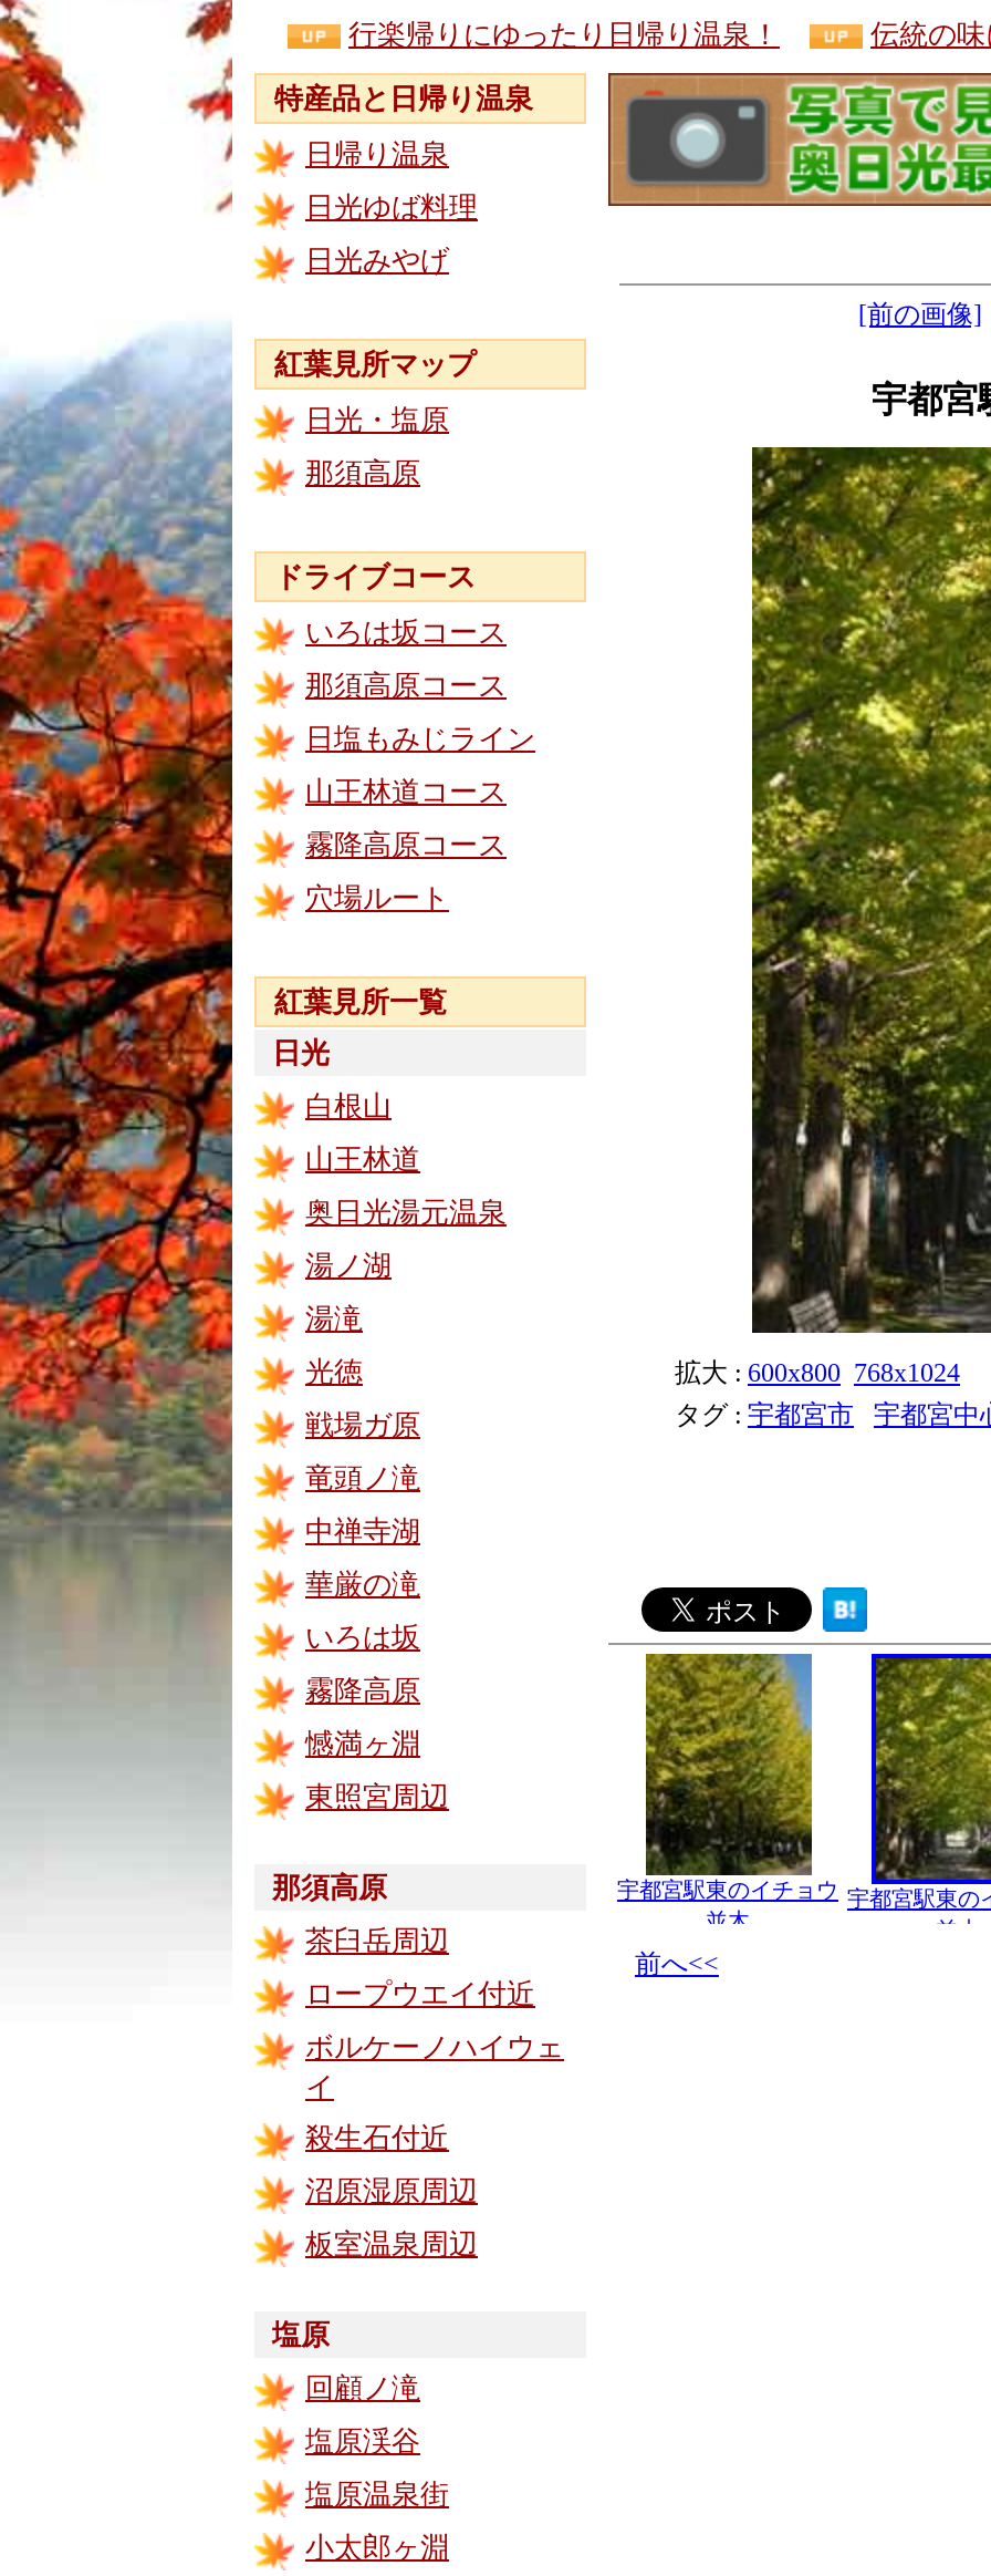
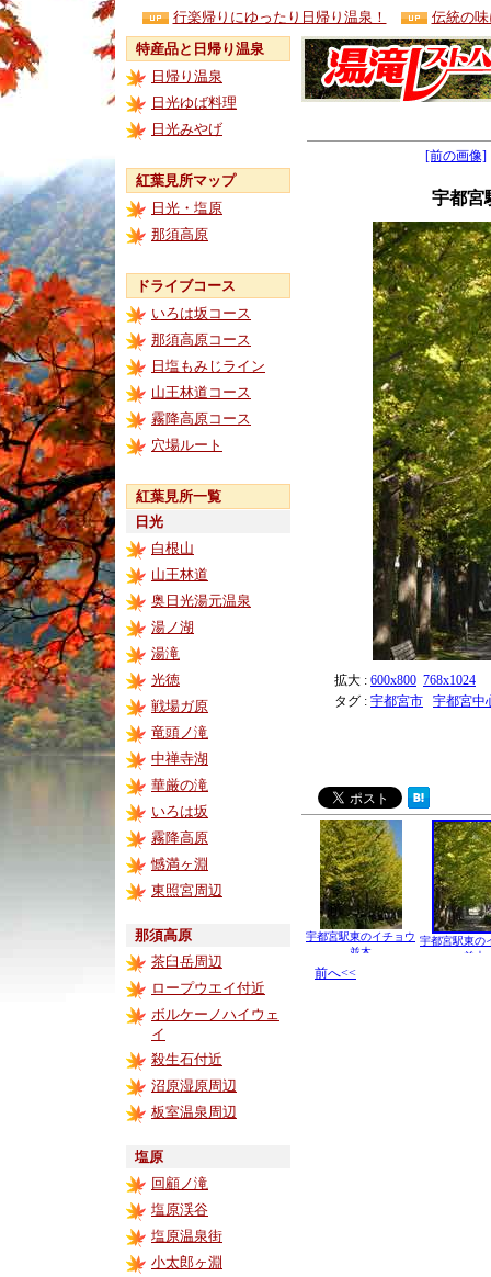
- [image]
+ [image]
